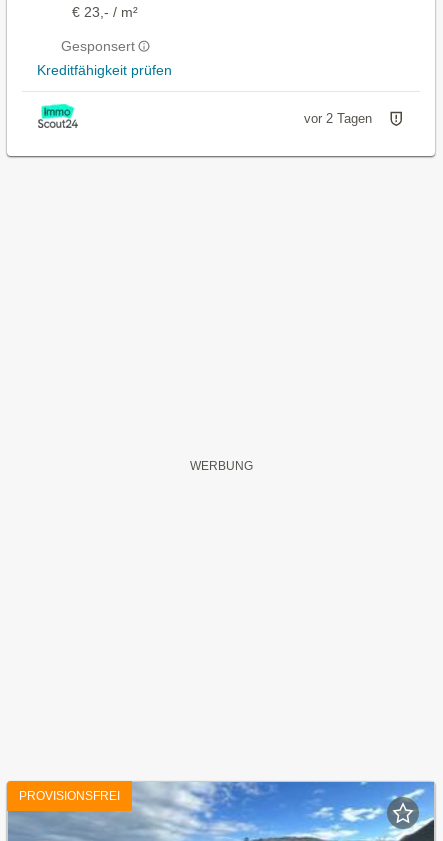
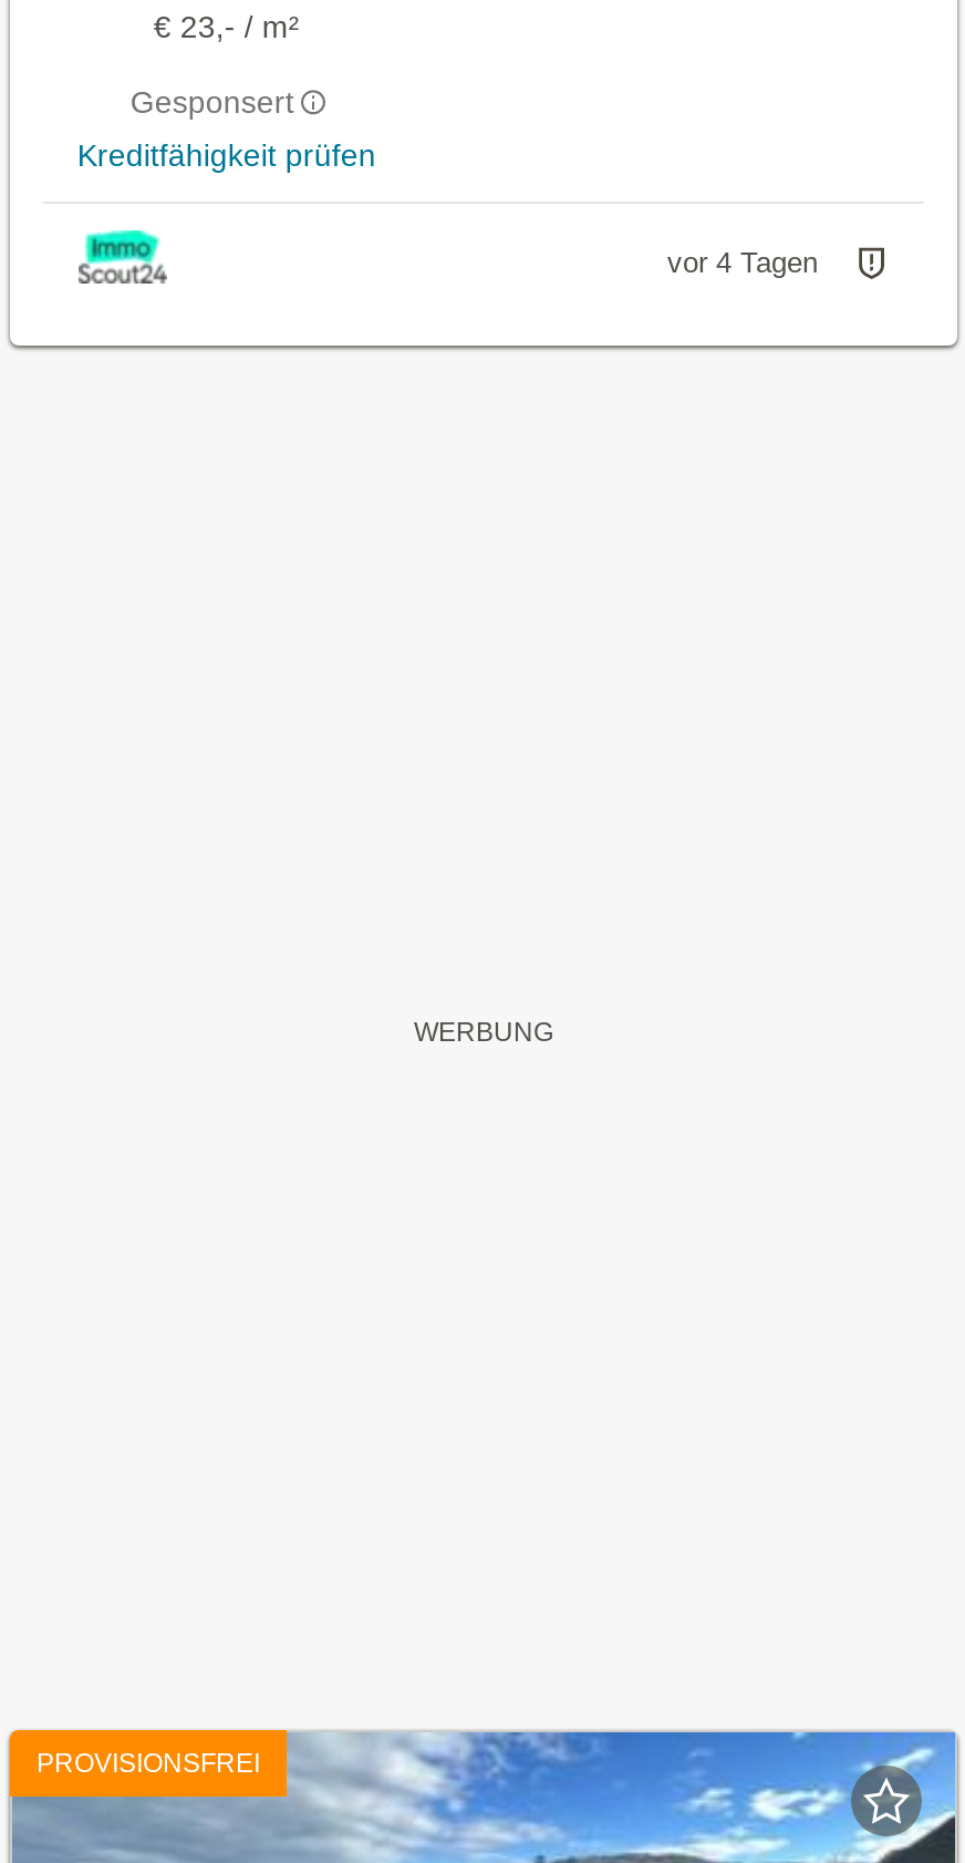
- vor 2 Tagen
+ vor 4 Tagen
